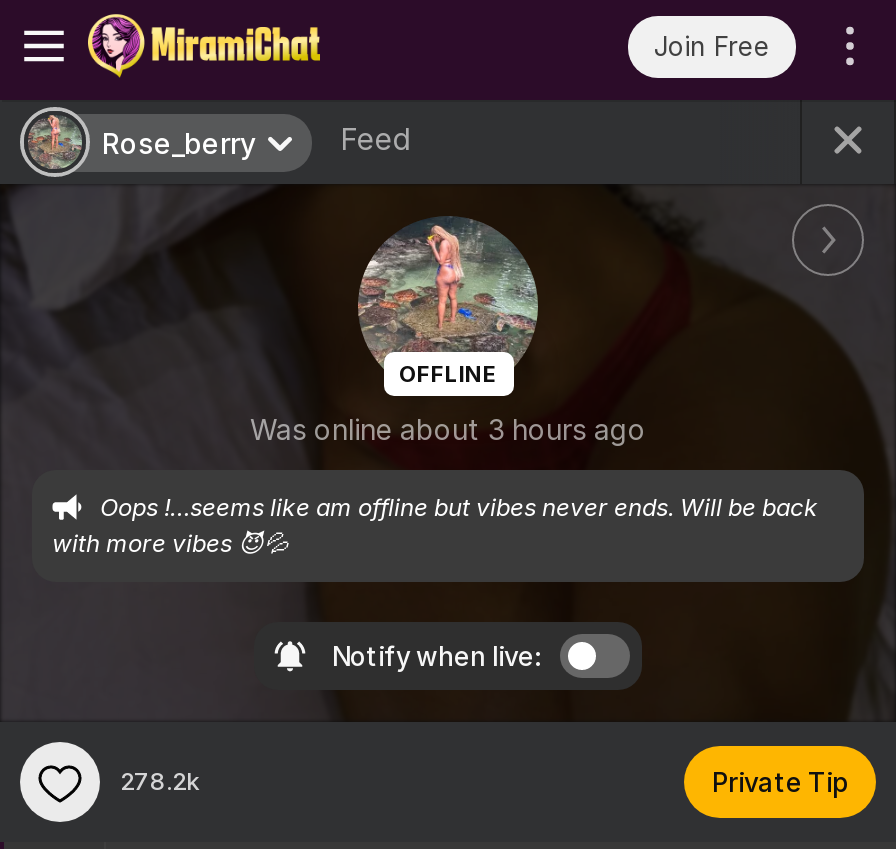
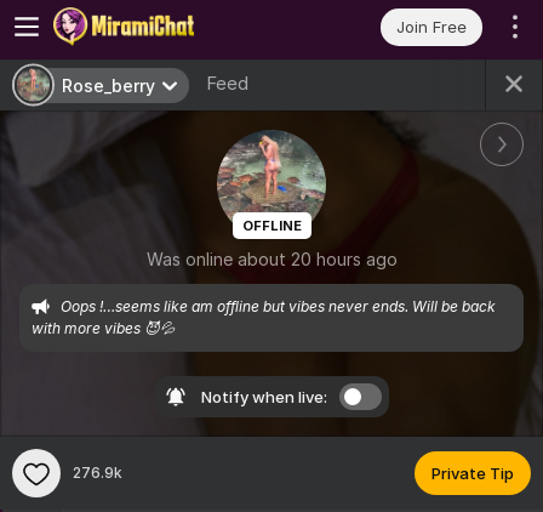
- Was online about 3 hours ago
+ Was online about 20 hours ago

- 278.2k
+ 276.9k
